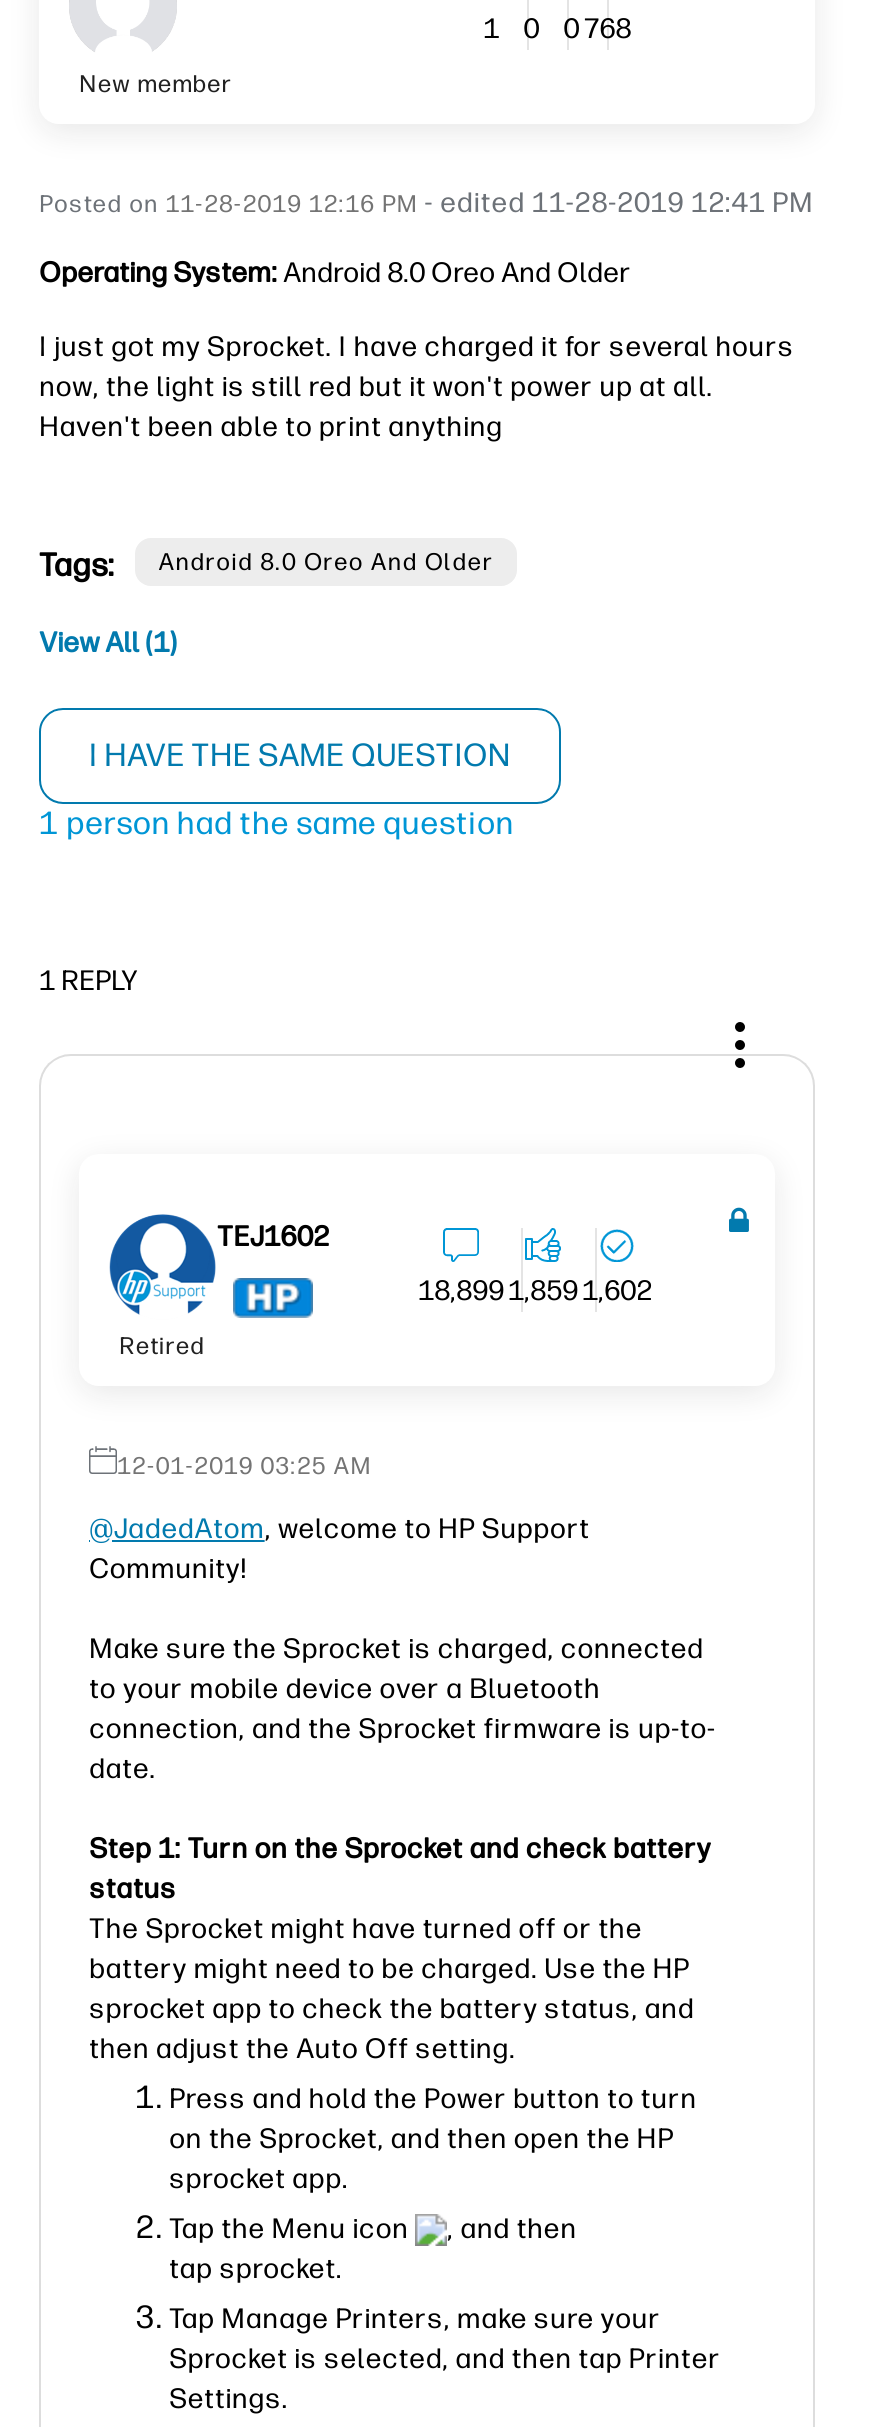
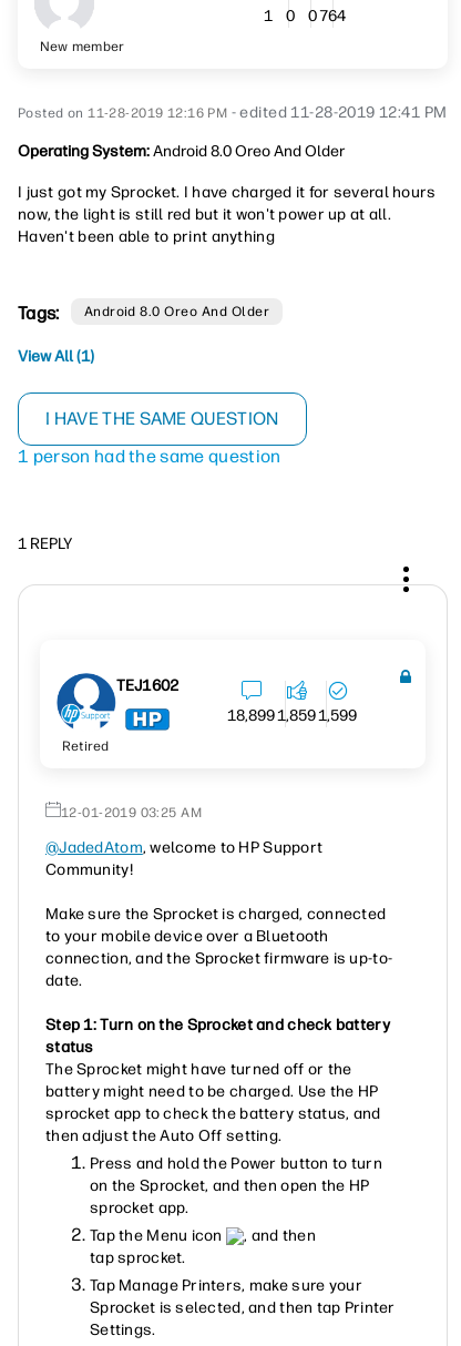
- 1 0 0 768
+ 1 0 0 764

- 18,899 1,859 1,602
+ 18,899 1,859 1,599
